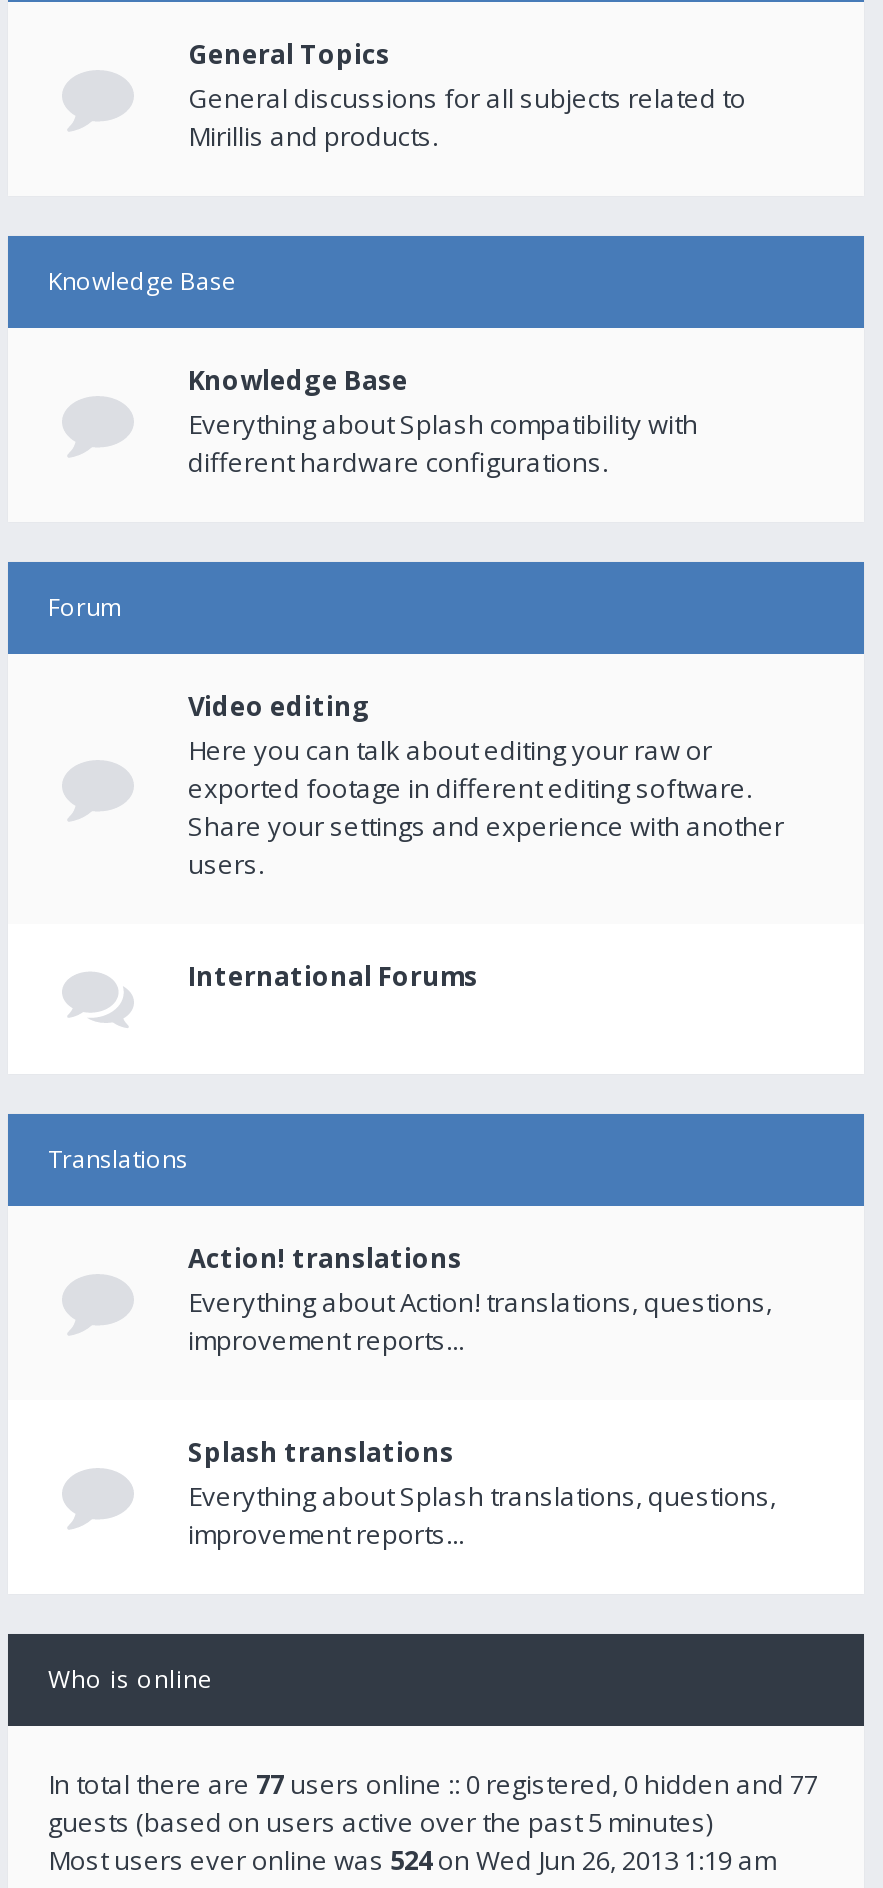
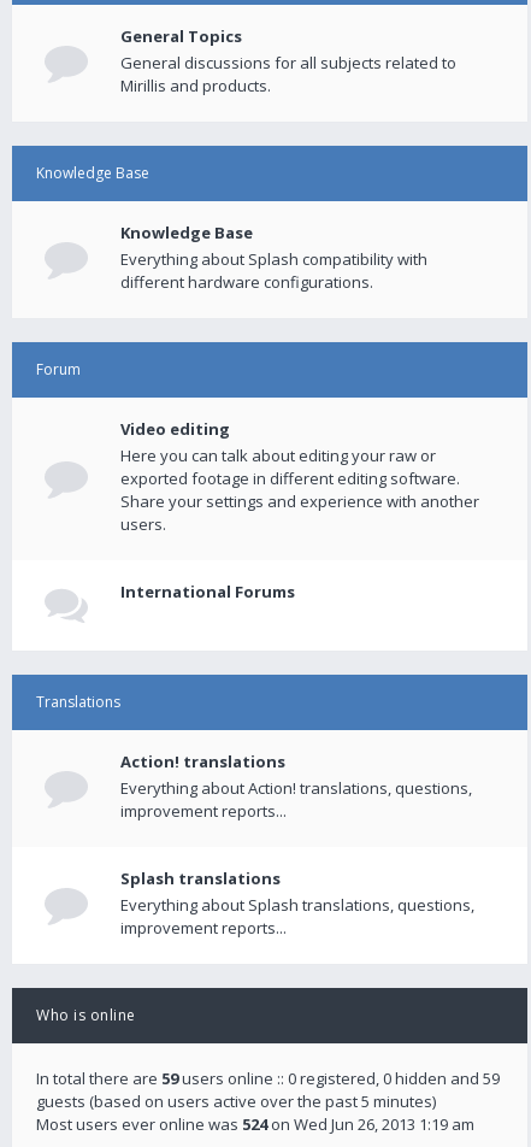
- In total there are 77 users online :: 0 registered, 0 hidden and 77
+ In total there are 59 users online :: 0 registered, 0 hidden and 59
